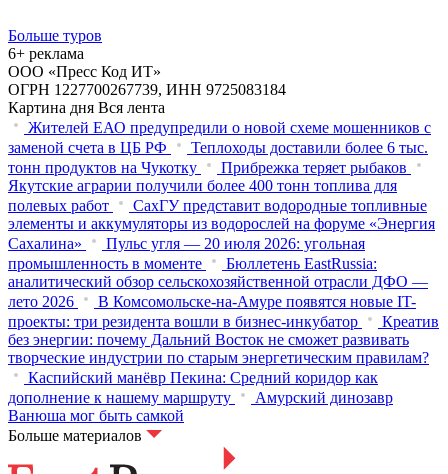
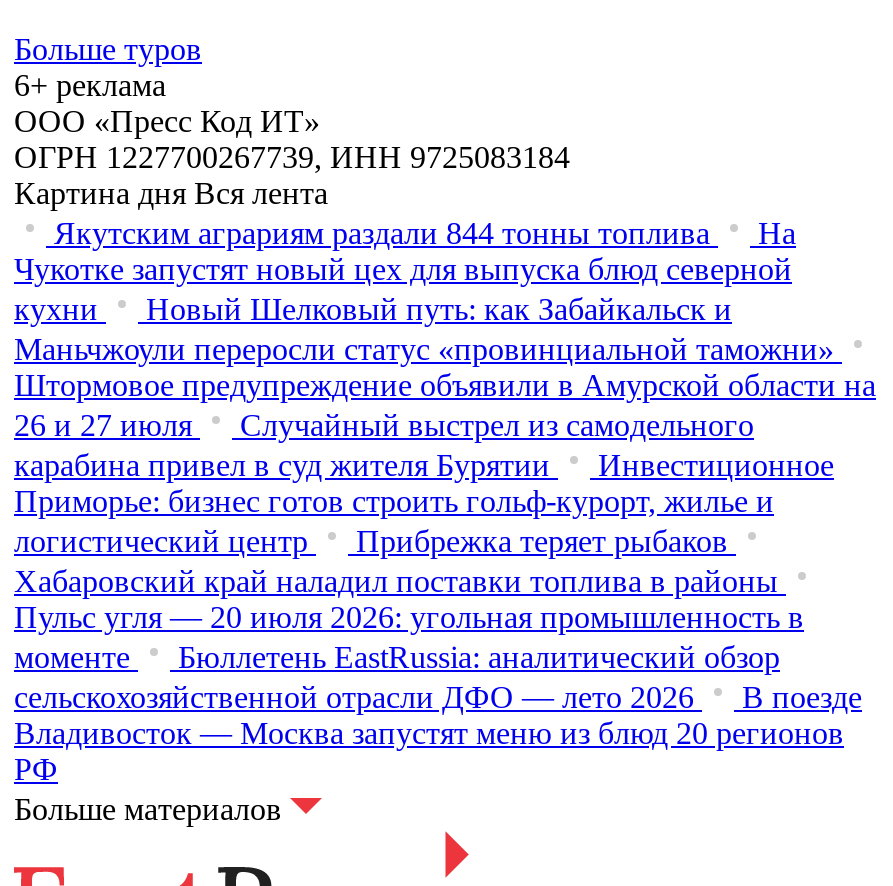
- Жителей ЕАО предупредили о новой схеме мошенников с
- заменой счета в ЦБ РФ
- Теплоходы доставили более 6 тыс.
- тонн продуктов на Чукотку
+ Якутским аграриям раздали 844 тонны топлива
+ На
+ Чукотке запустят новый цех для выпуска блюд северной
+ кухни
+ Новый Шелковый путь: как Забайкальск и
+ Маньчжоули переросли статус «провинциальной таможни»
+ Штормовое предупреждение объявили в Амурской области на
+ 26 и 27 июля
+ Случайный выстрел из самодельного
+ карабина привел в суд жителя Бурятии
+ Инвестиционное
+ Приморье: бизнес готов строить гольф-курорт, жилье и
+ логистический центр

moved down: Прибрежка теряет рыбаков

- Якутские аграрии получили более 400 тонн топлива для
- полевых работ
- СахГУ представит водородные топливные
- элементы и аккумуляторы из водорослей на форуме «Энергия
- Сахалина»
- Пульс угля — 20 июля 2026: угольная
- промышленность в моменте
- Бюллетень EastRussia:
- аналитический обзор сельскохозяйственной отрасли ДФО —
- лето 2026
- В Комсомольске-на-Амуре появятся новые IT-
- проекты: три резидента вошли в бизнес-инкубатор
- Креатив
- без энергии: почему Дальний Восток не сможет развивать
- творческие индустрии по старым энергетическим правилам?
- Каспийский манёвр Пекина: Средний коридор как
- дополнение к нашему маршруту
- Амурский динозавр
- Ванюша мог быть самкой
+ Хабаровский край наладил поставки топлива в районы
+ Пульс угля — 20 июля 2026: угольная промышленность в
+ моменте
+ Бюллетень EastRussia: аналитический обзор
+ сельскохозяйственной отрасли ДФО — лето 2026
+ В поезде
+ Владивосток — Москва запустят меню из блюд 20 регионов
+ РФ
